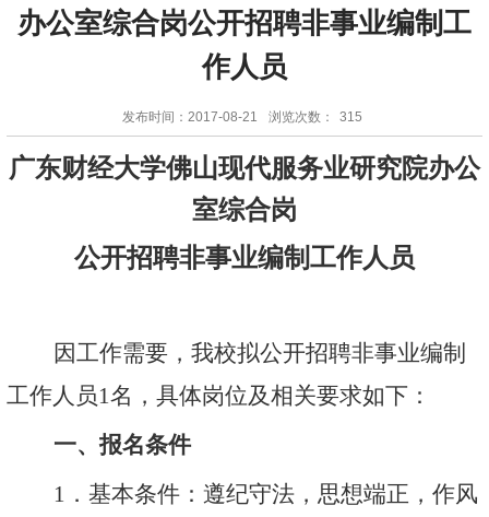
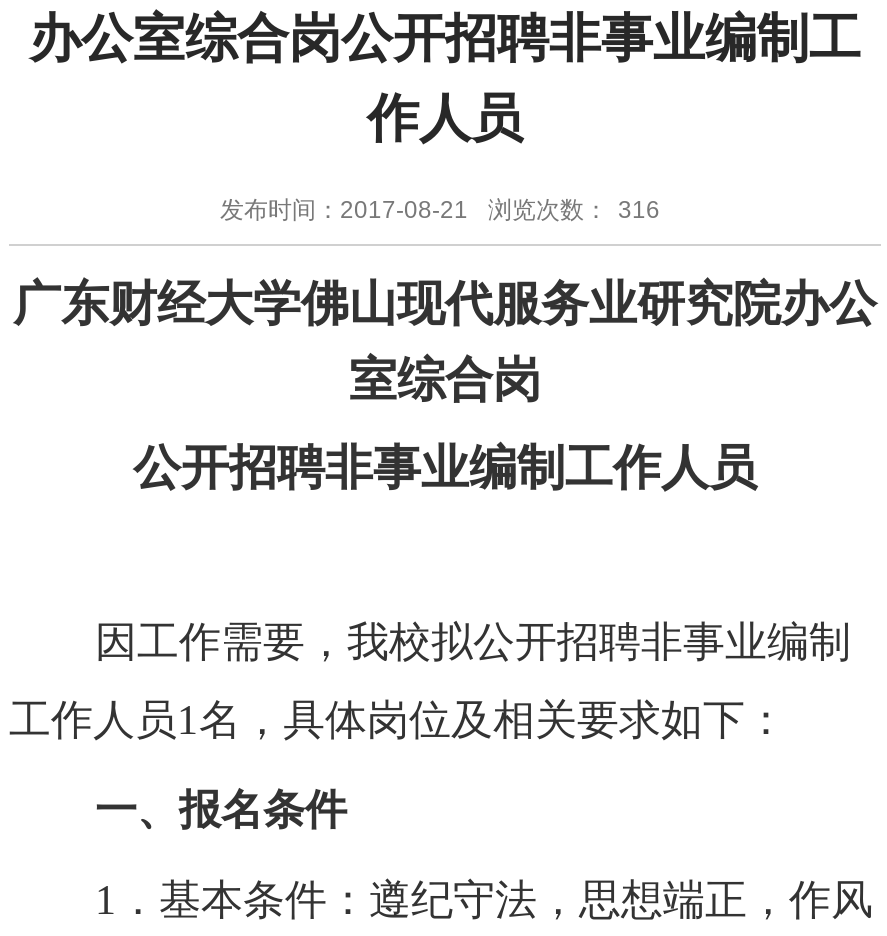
- 发布时间：2017-08-21 浏览次数： 315
+ 发布时间：2017-08-21 浏览次数： 316
